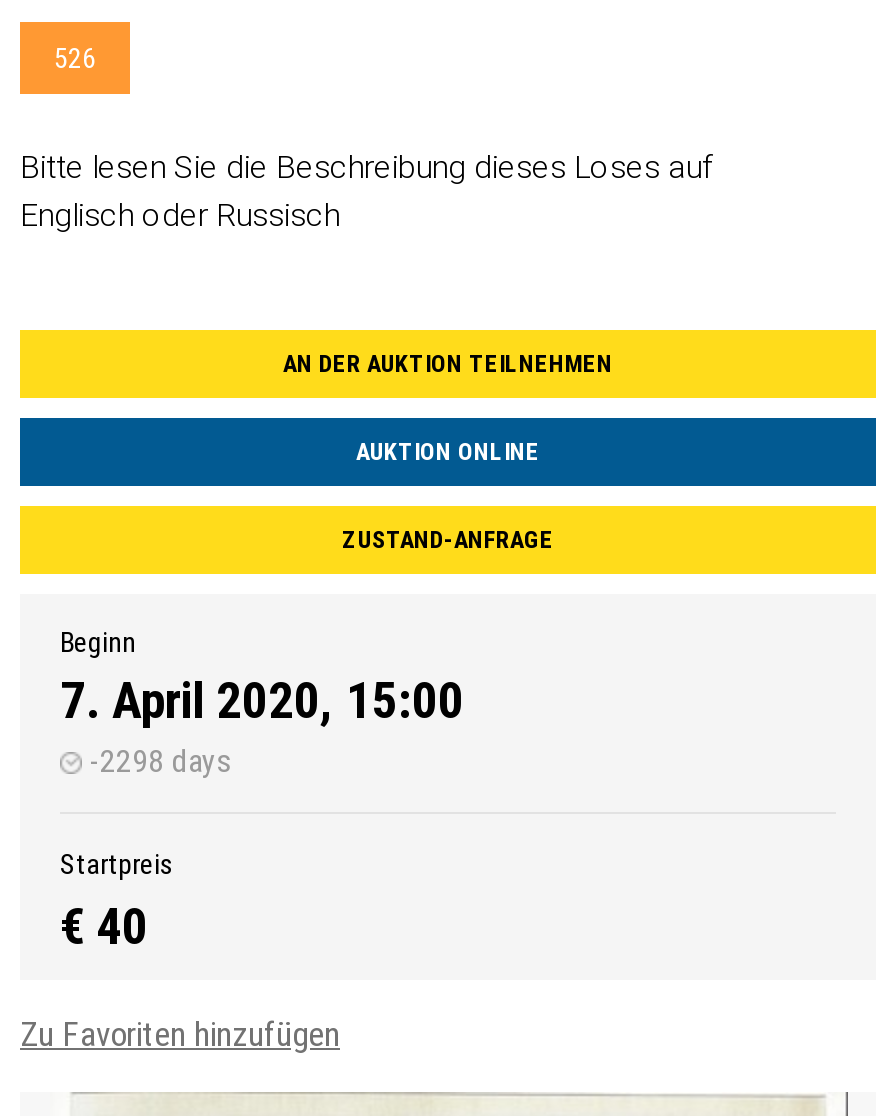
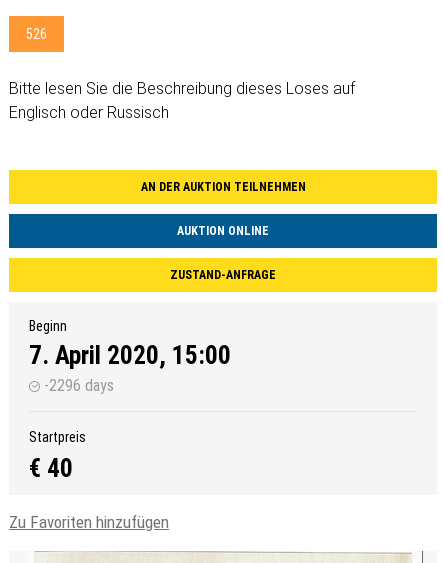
- -2298 days
+ -2296 days
